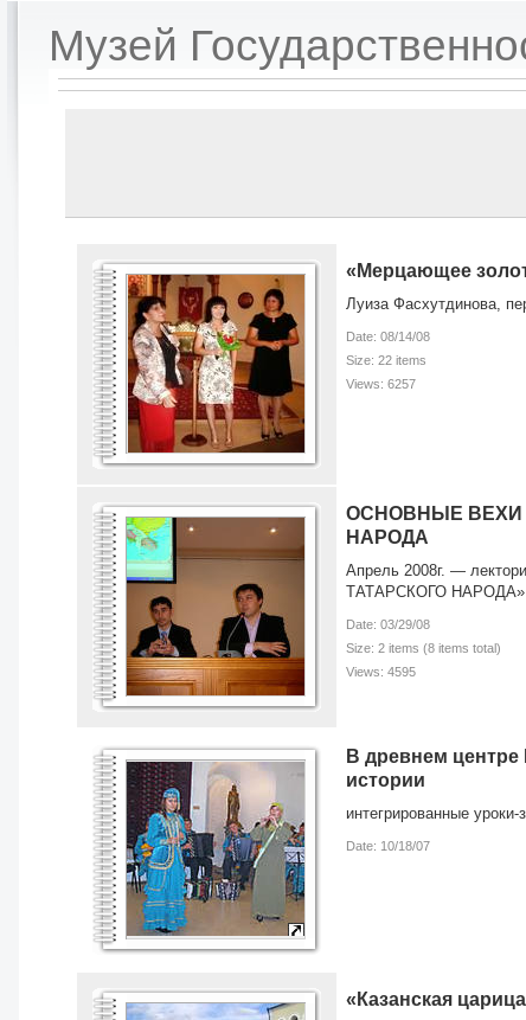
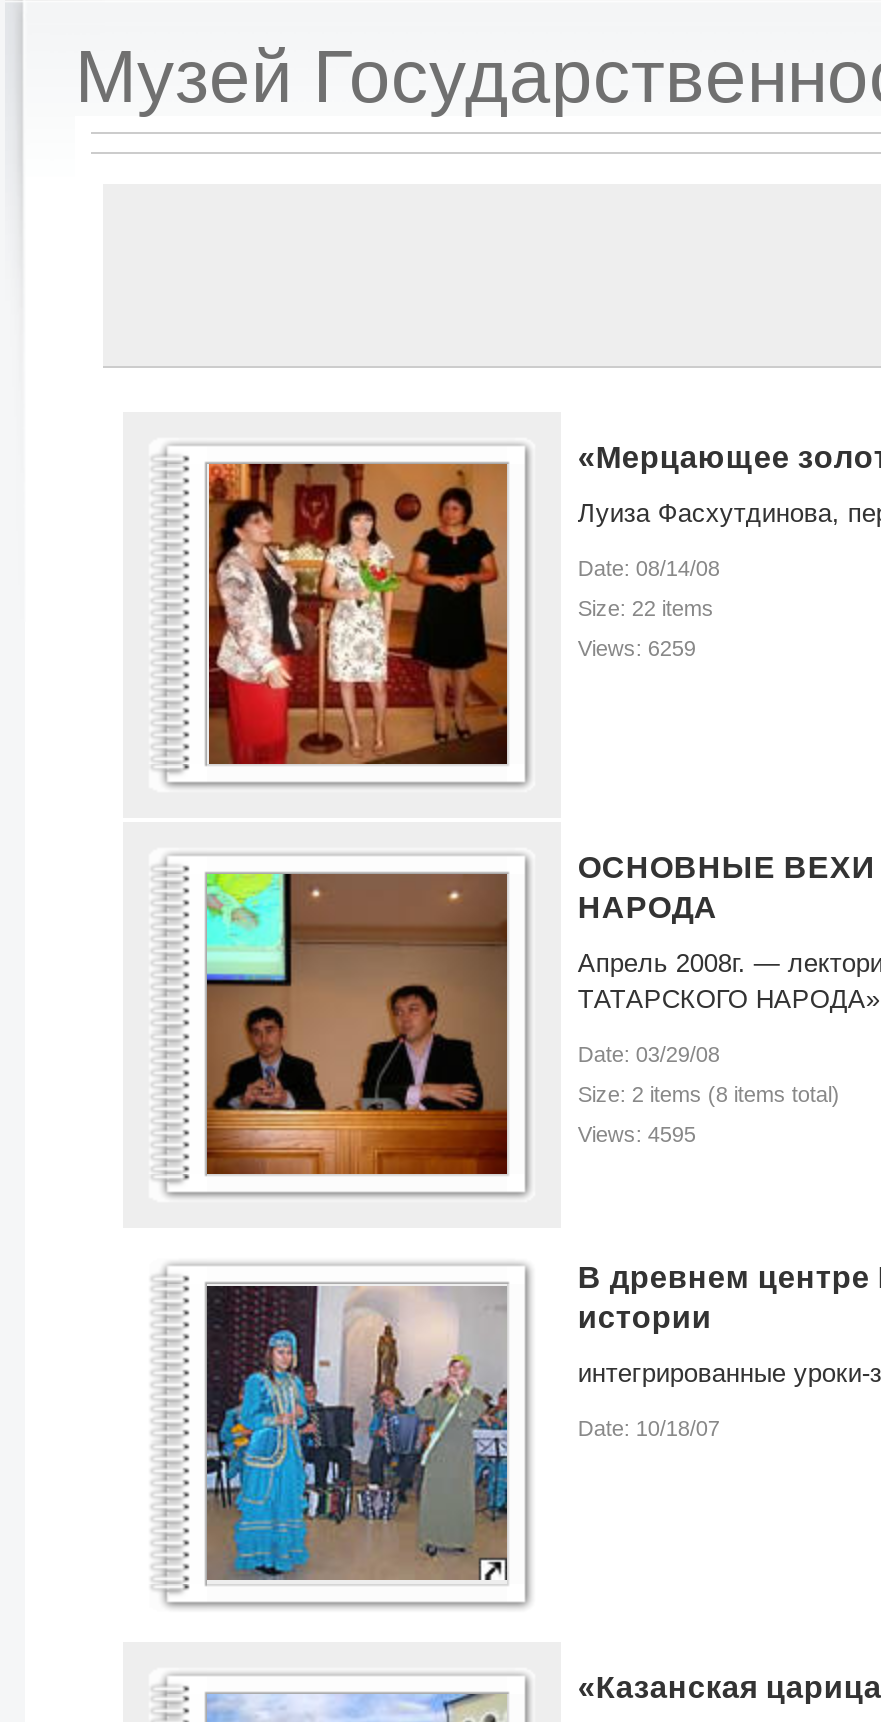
- Views: 6257
+ Views: 6259
